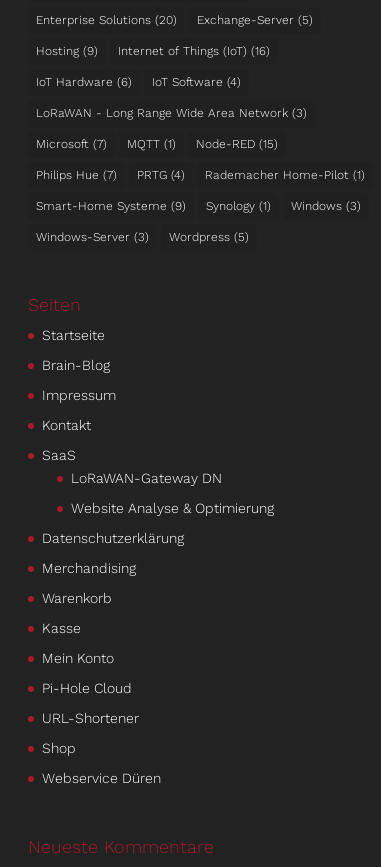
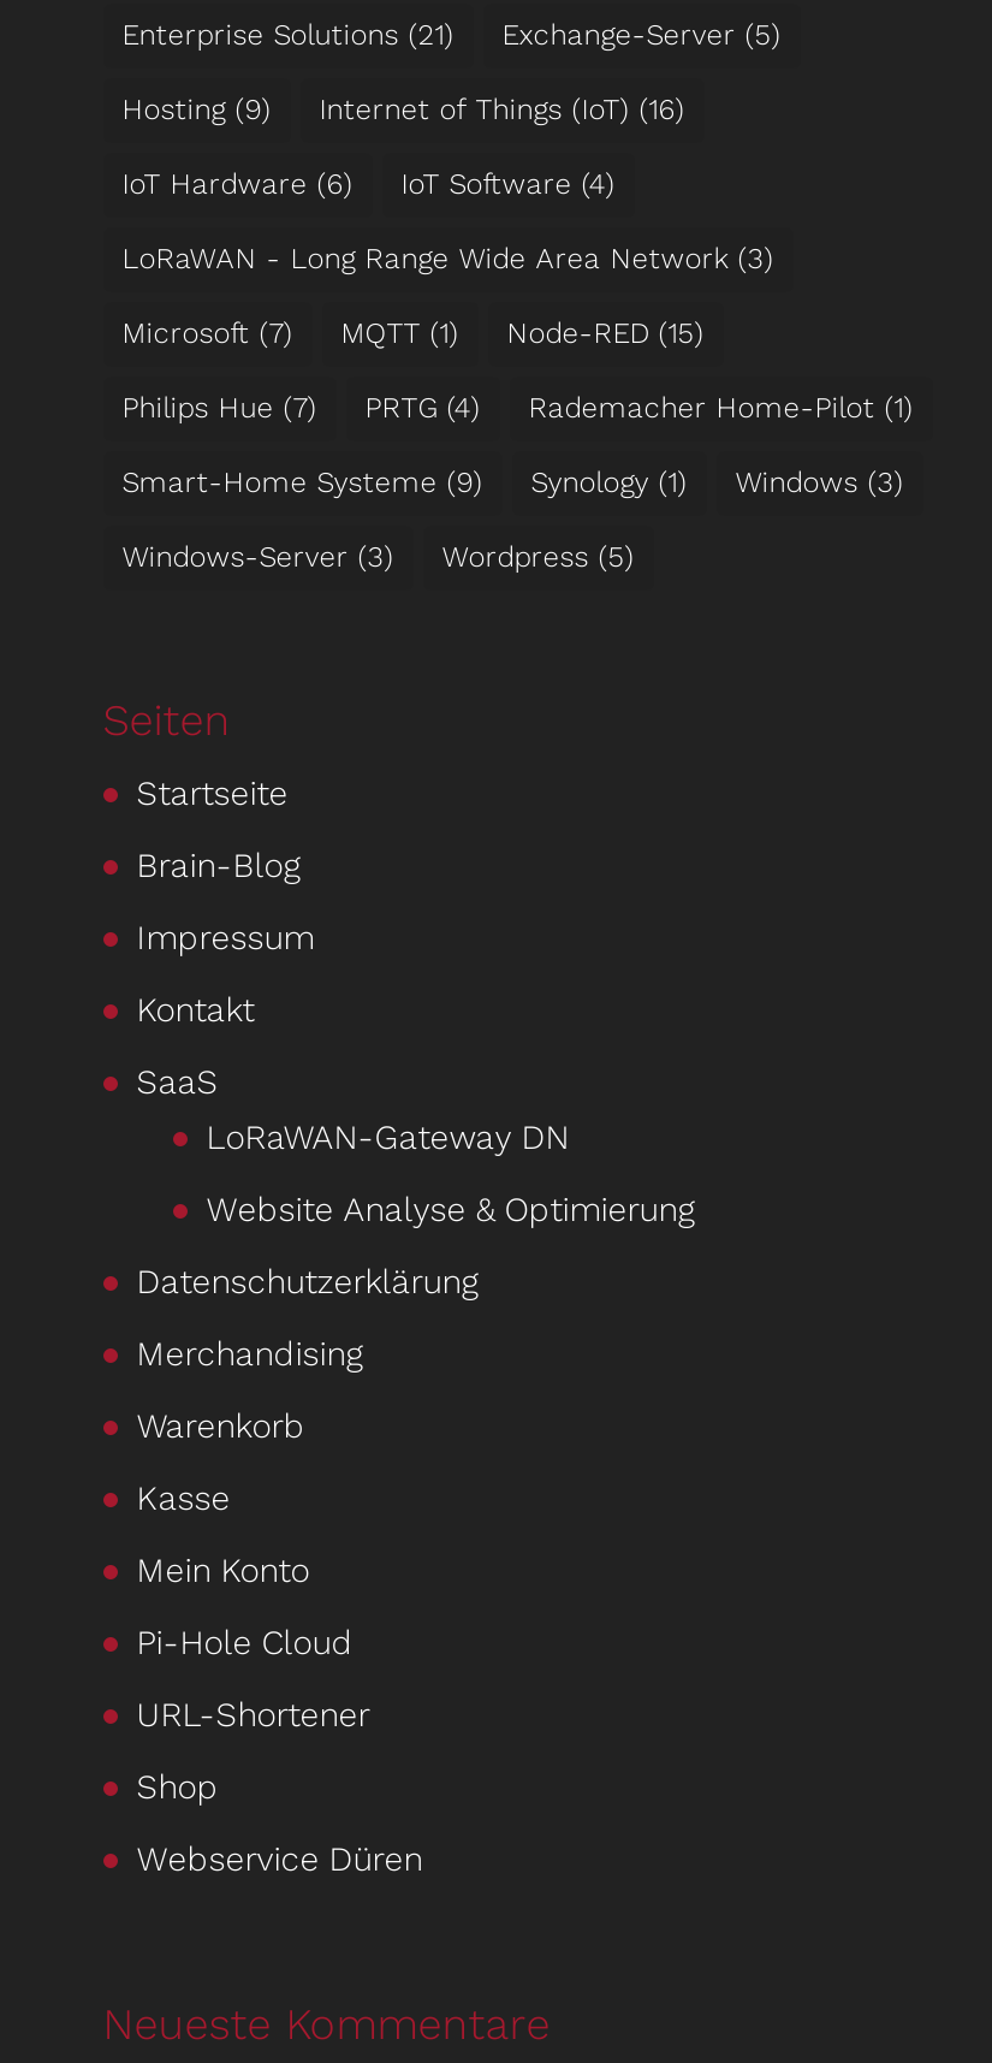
- Enterprise Solutions (20)
+ Enterprise Solutions (21)
